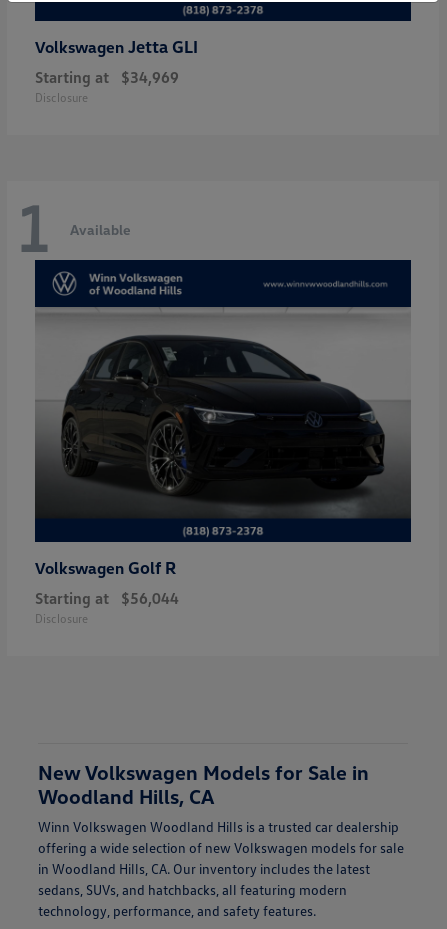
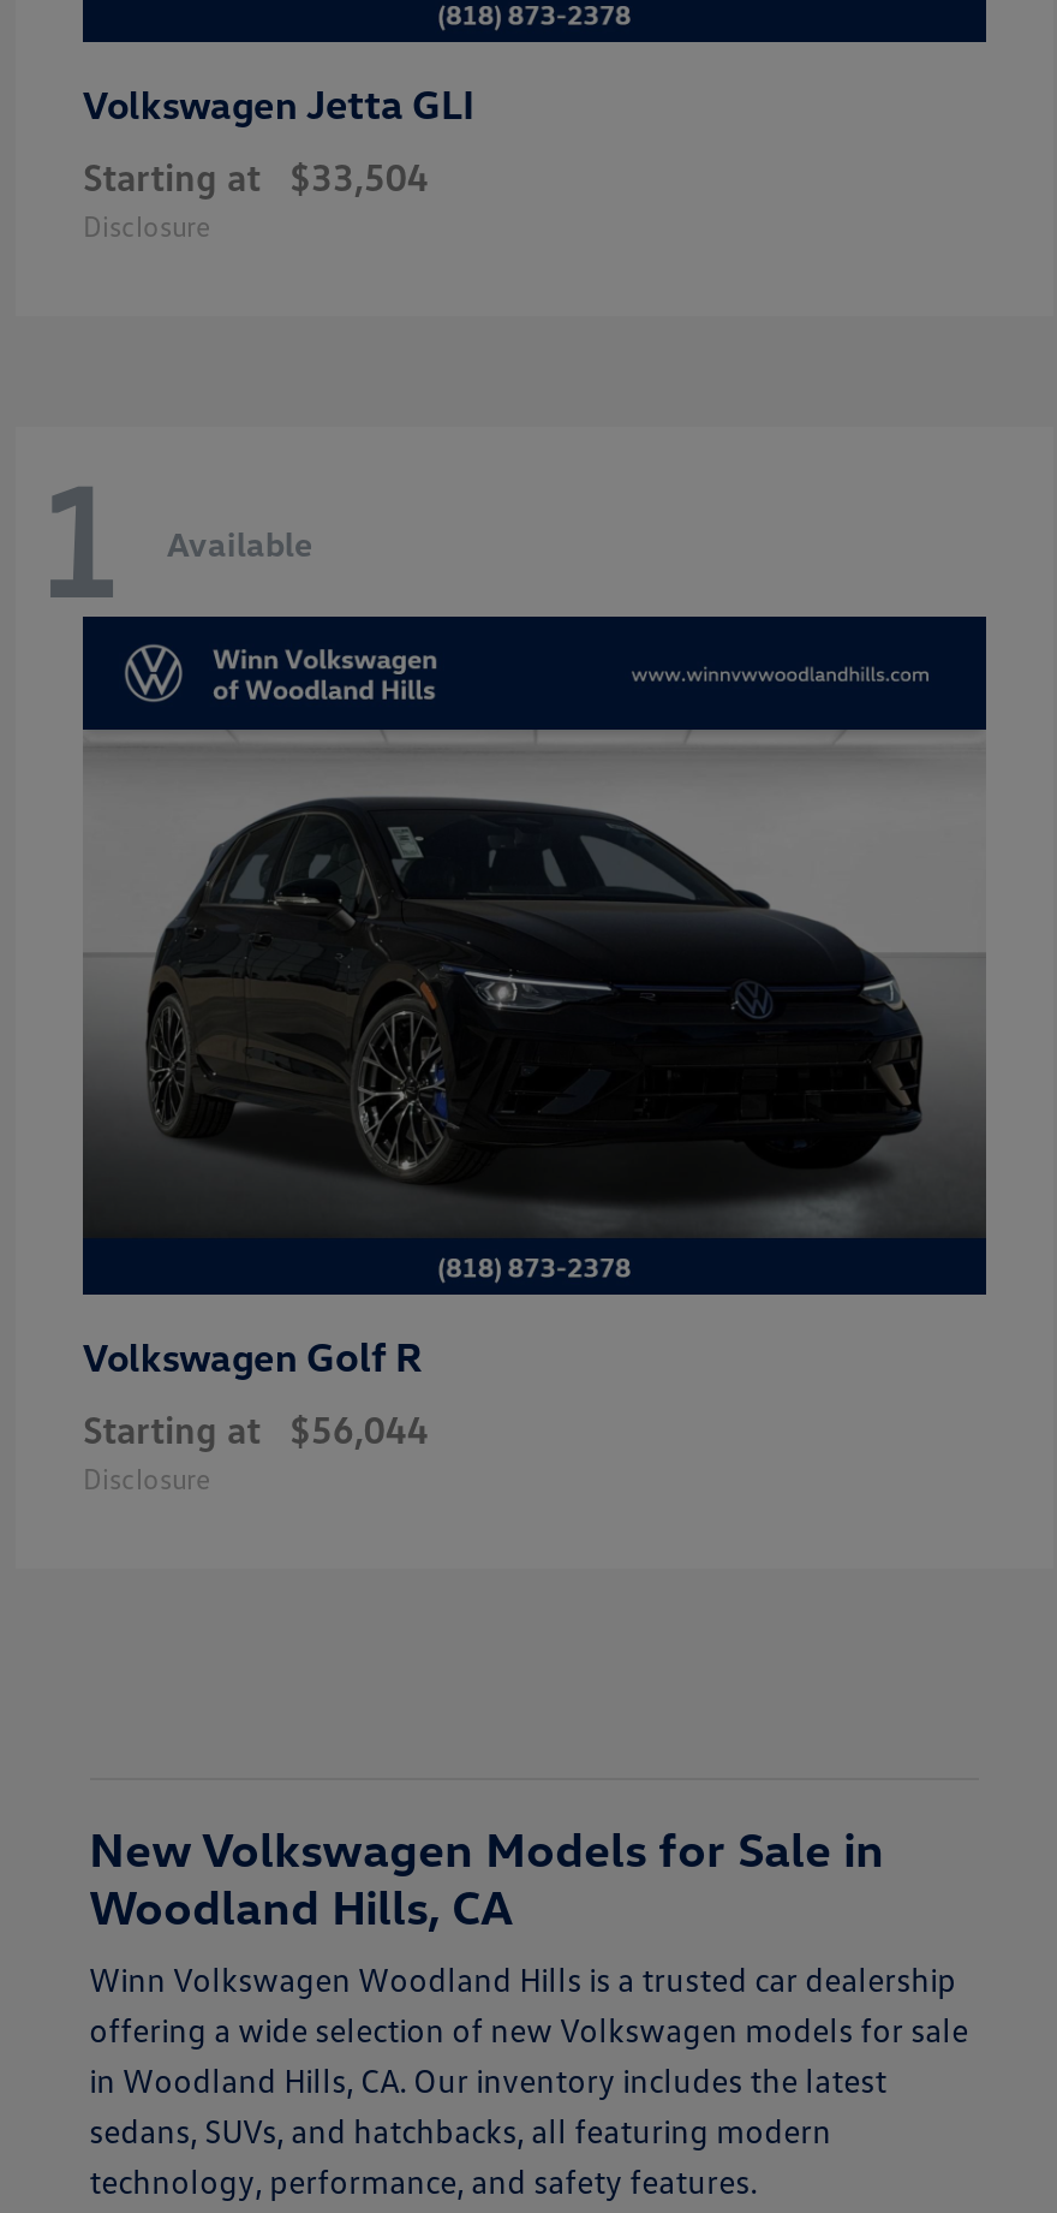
- Starting at $34,969
+ Starting at $33,504
